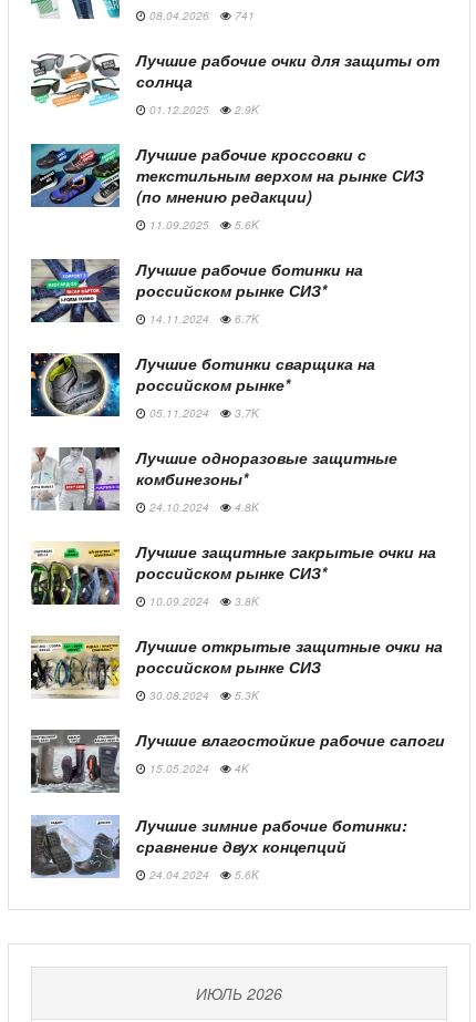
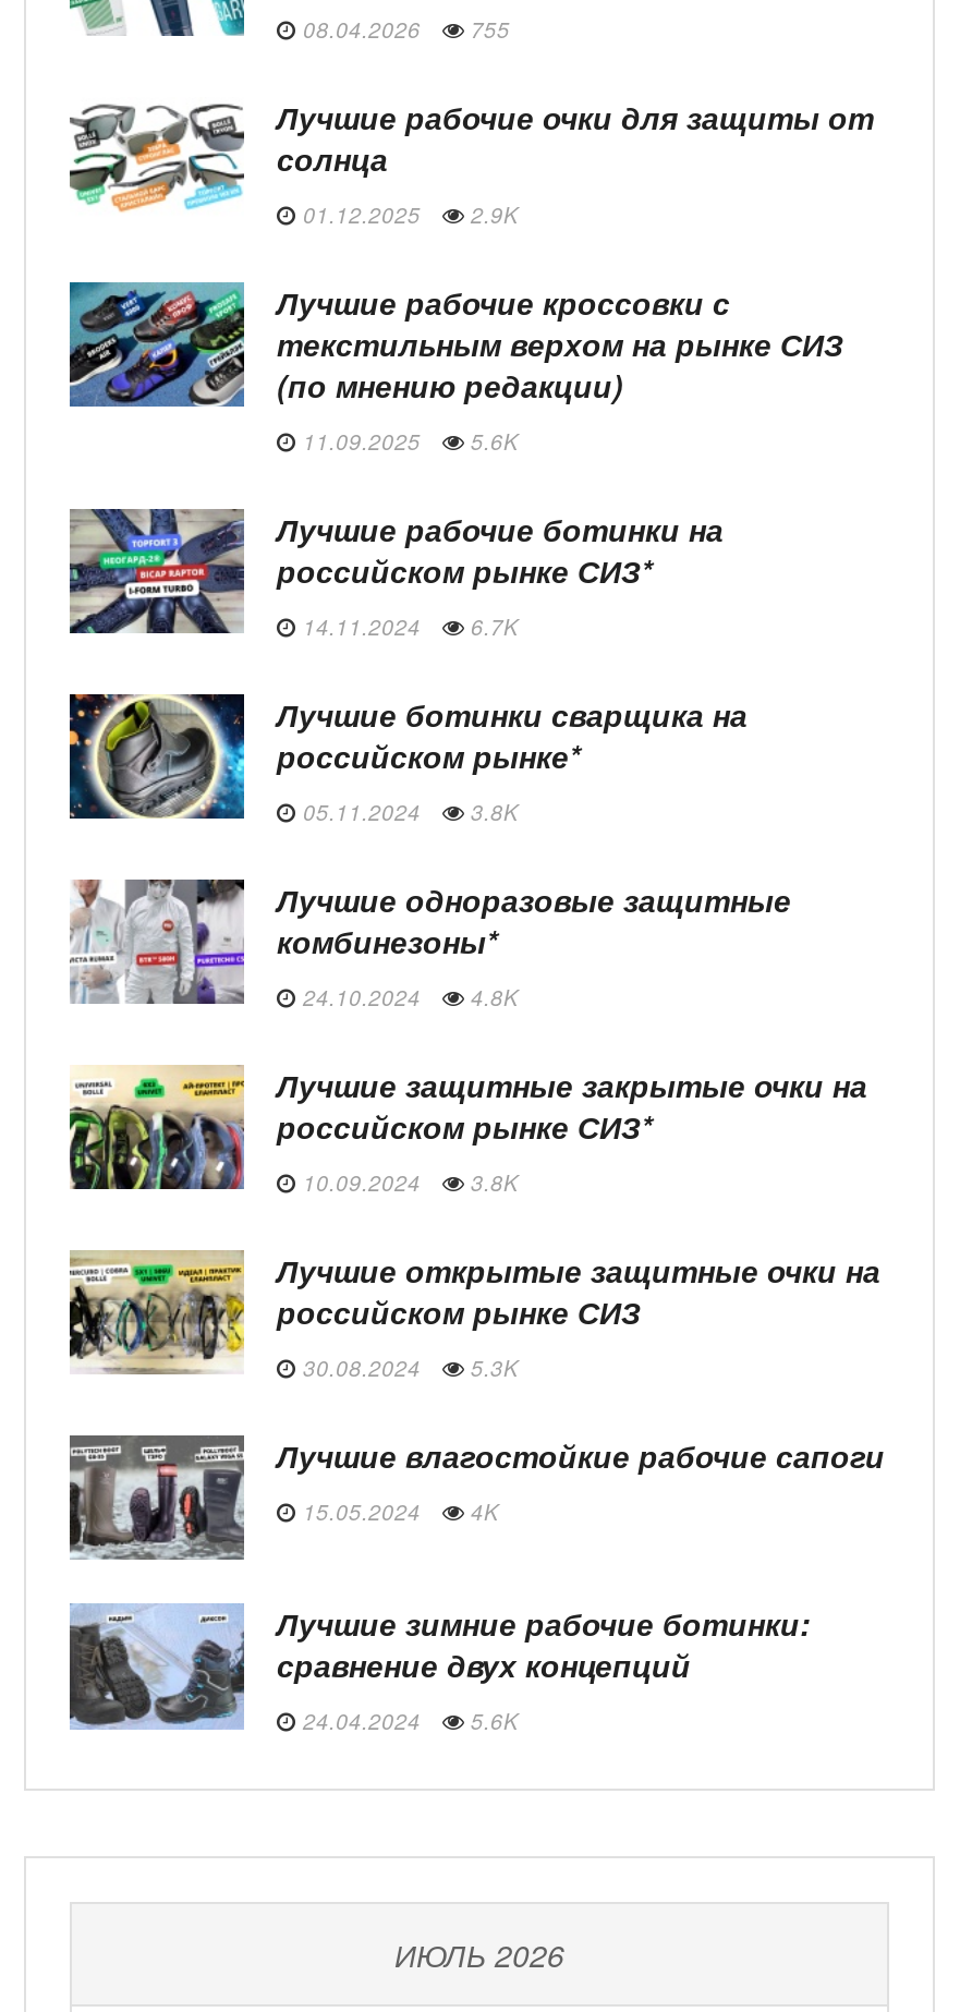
- 08.04.2026 741
+ 08.04.2026 755

- 05.11.2024 3.7K
+ 05.11.2024 3.8K
